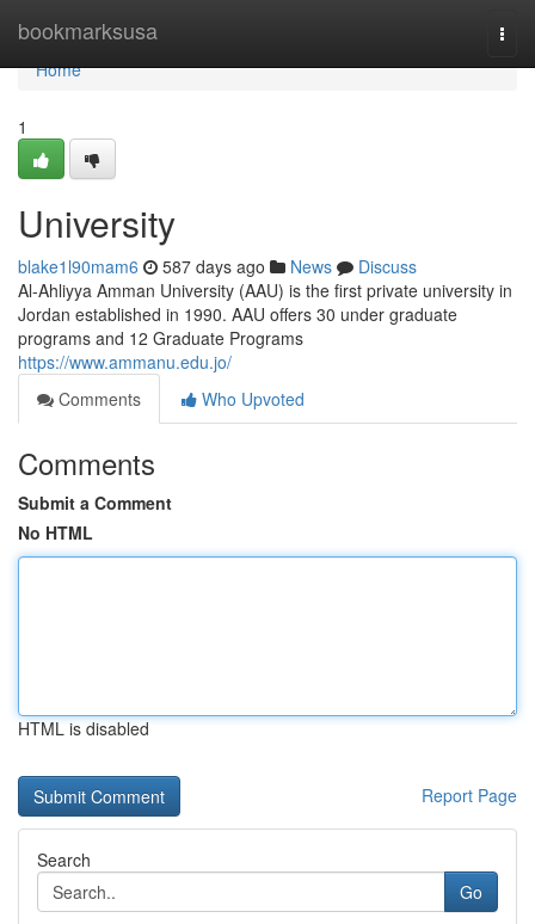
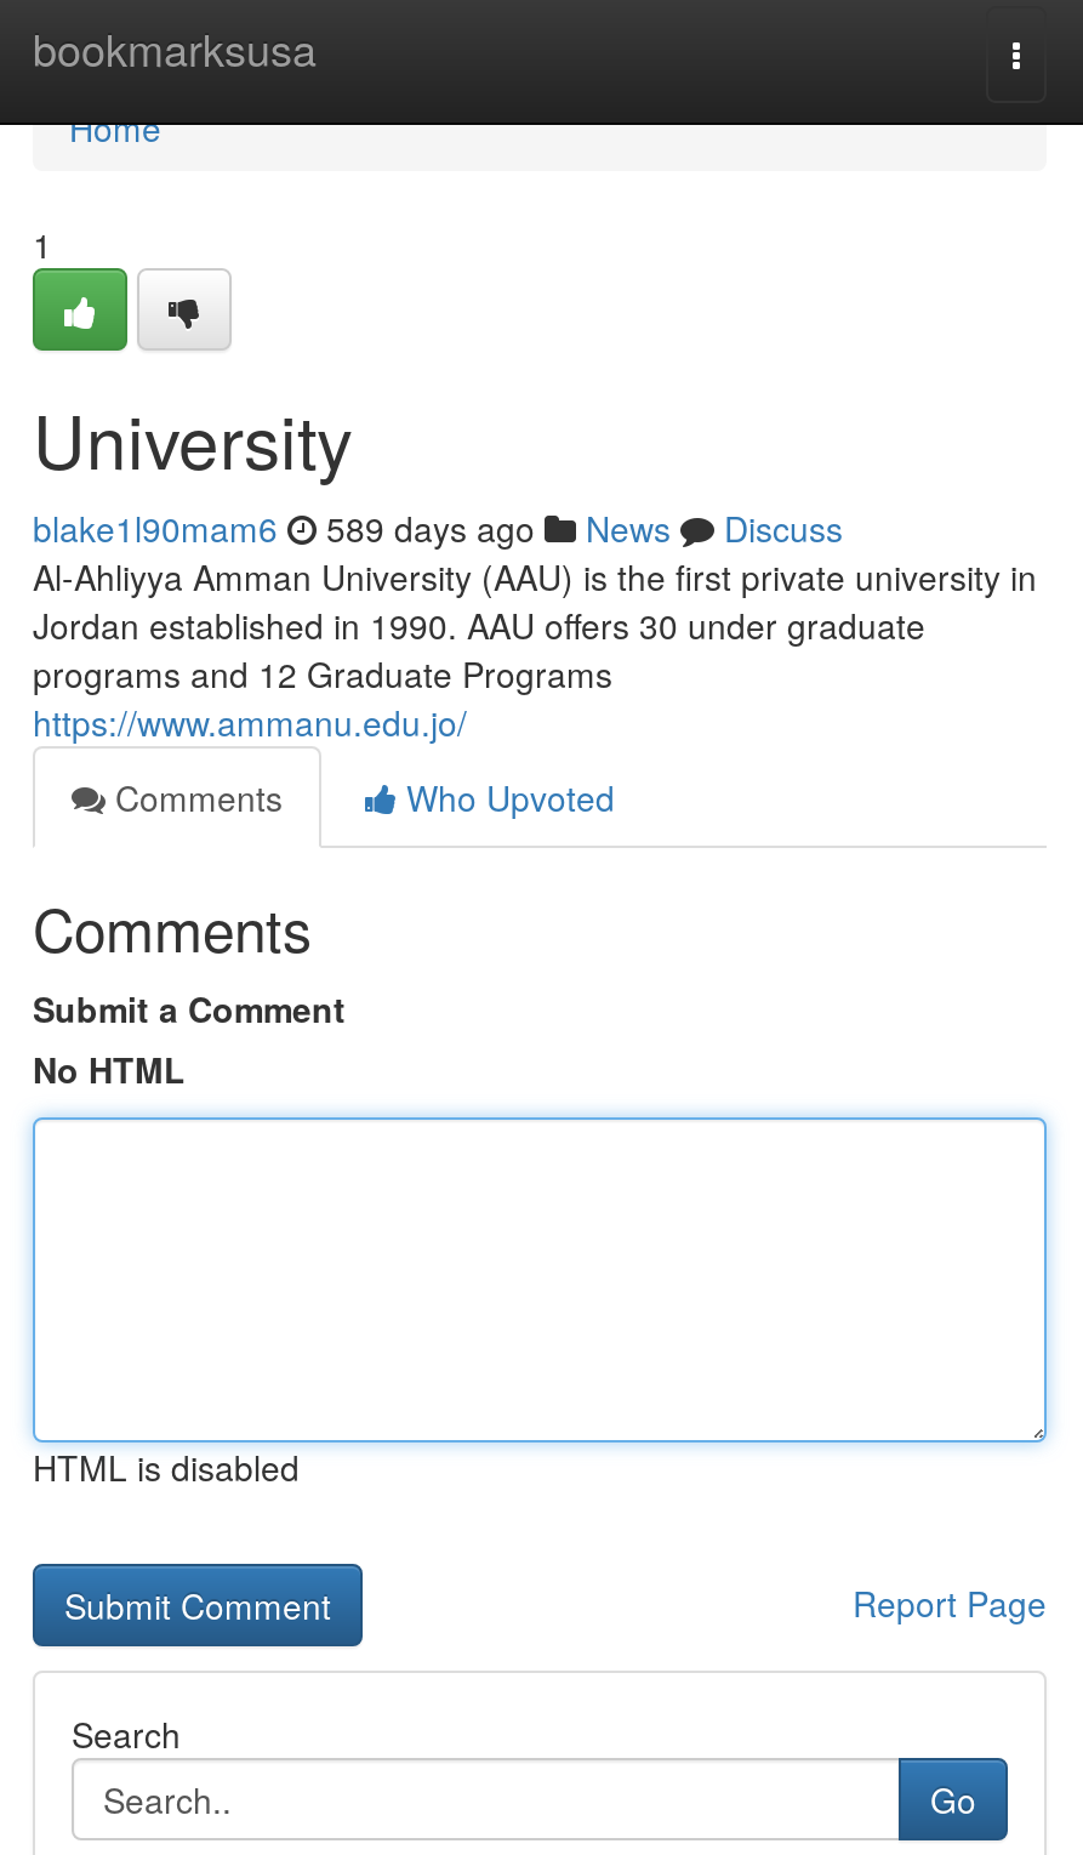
- blake1l90mam6 587 days ago News Discuss
+ blake1l90mam6 589 days ago News Discuss
